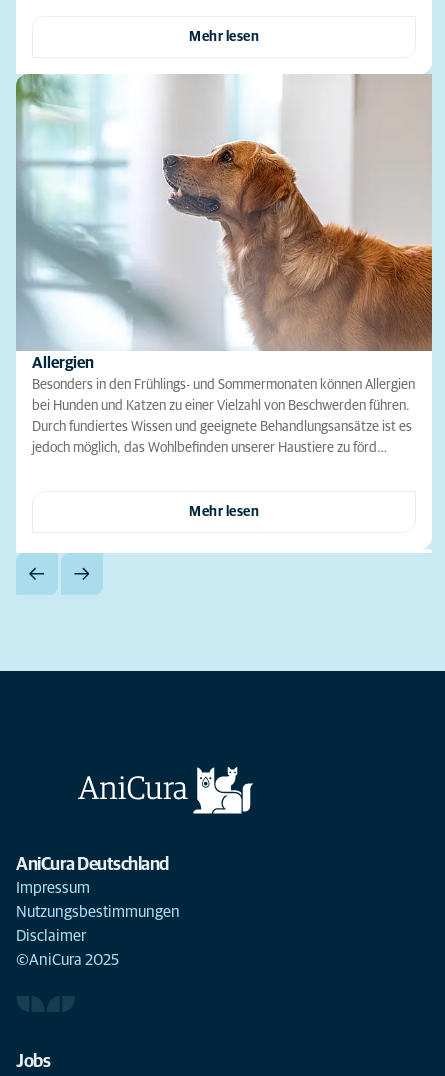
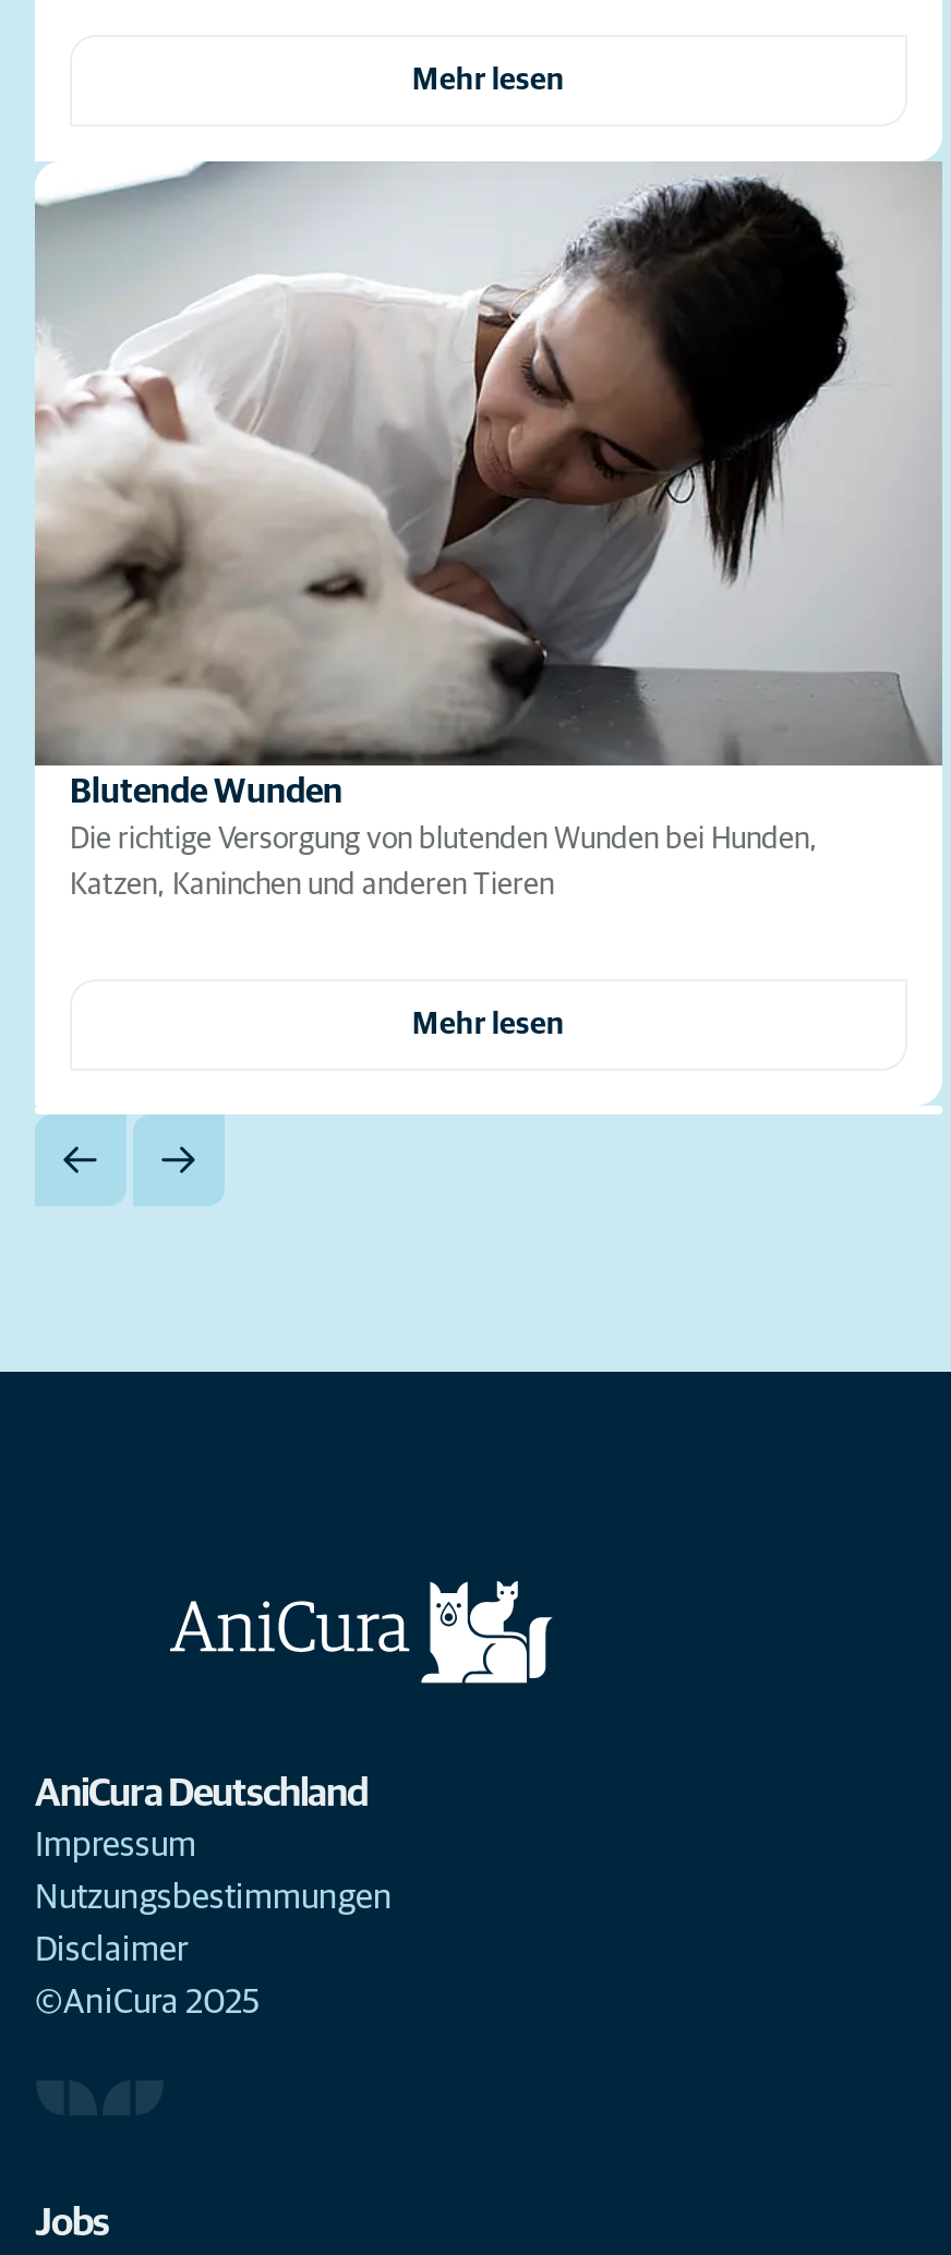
- [image]
- Allergien
- Besonders in den Frühlings- und Sommermonaten können Allergien
- bei Hunden und Katzen zu einer Vielzahl von Beschwerden führen.
- Durch fundiertes Wissen und geeignete Behandlungsansätze ist es
- jedoch möglich, das Wohlbefinden unserer Haustiere zu förd…
+ [image]
+ Blutende Wunden
+ Die richtige Versorgung von blutenden Wunden bei Hunden,
+ Katzen, Kaninchen und anderen Tieren
